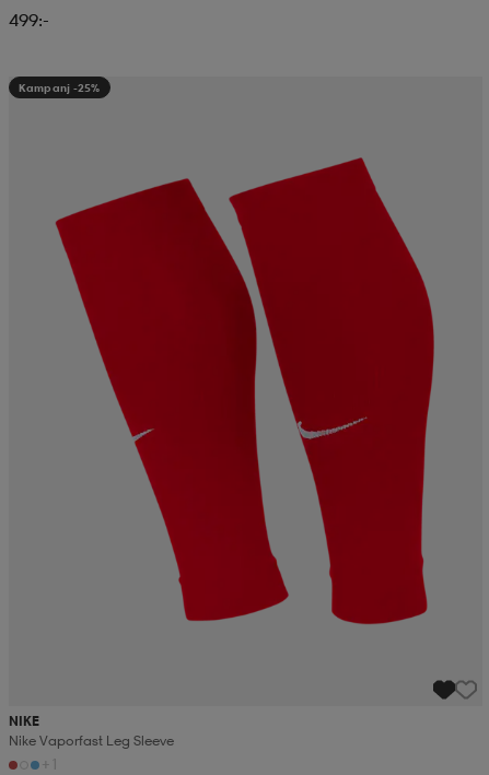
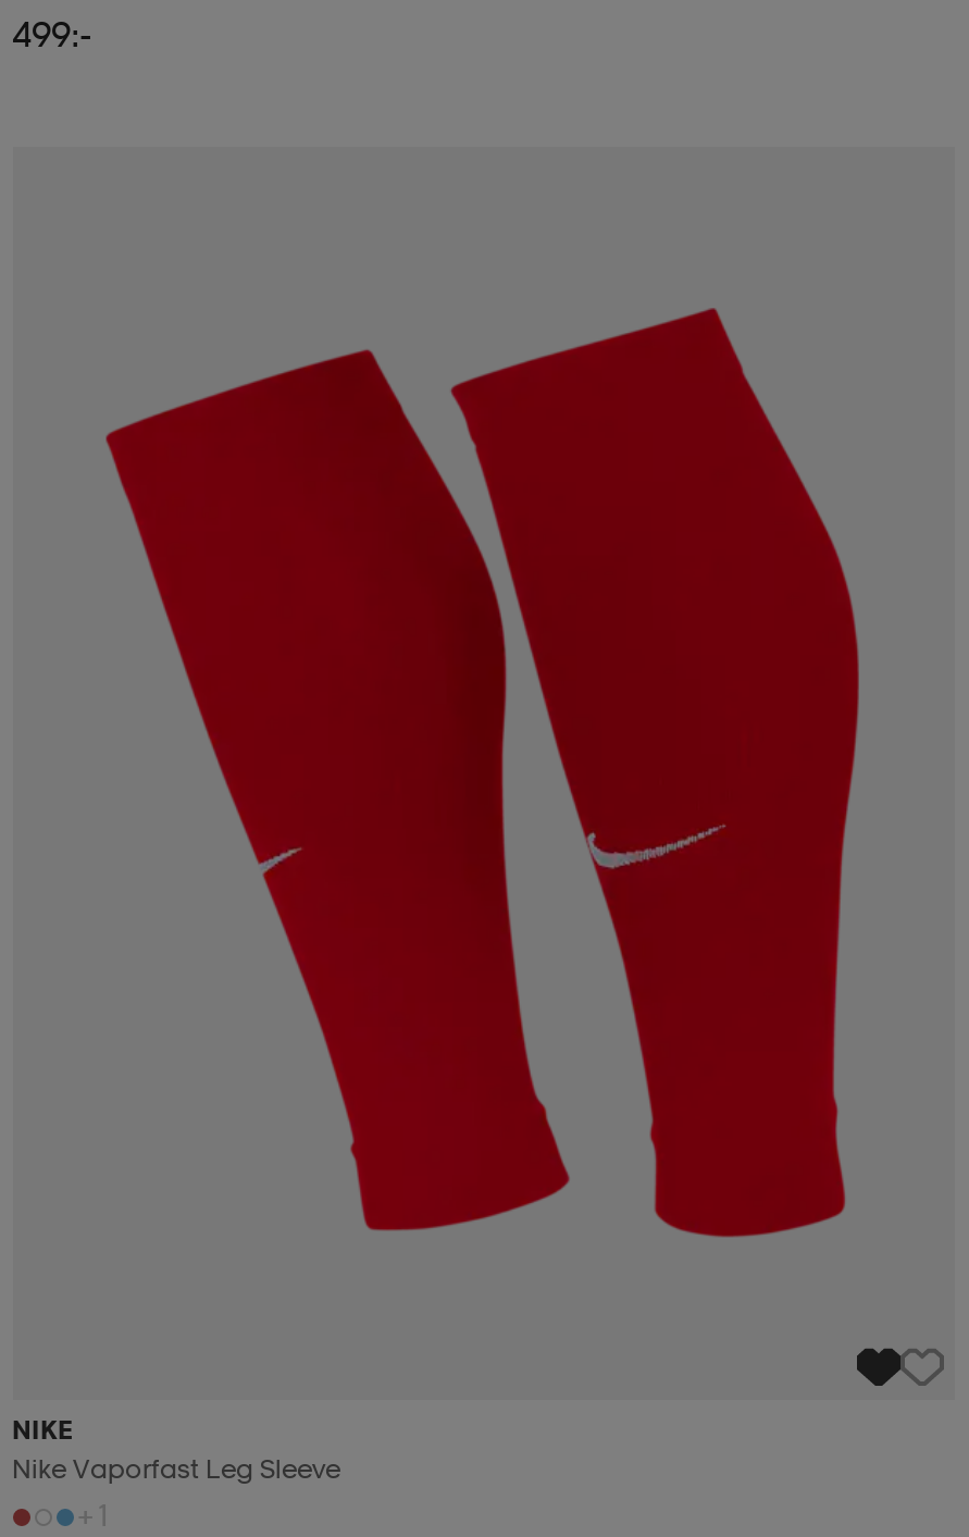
- Kampanj -25%
